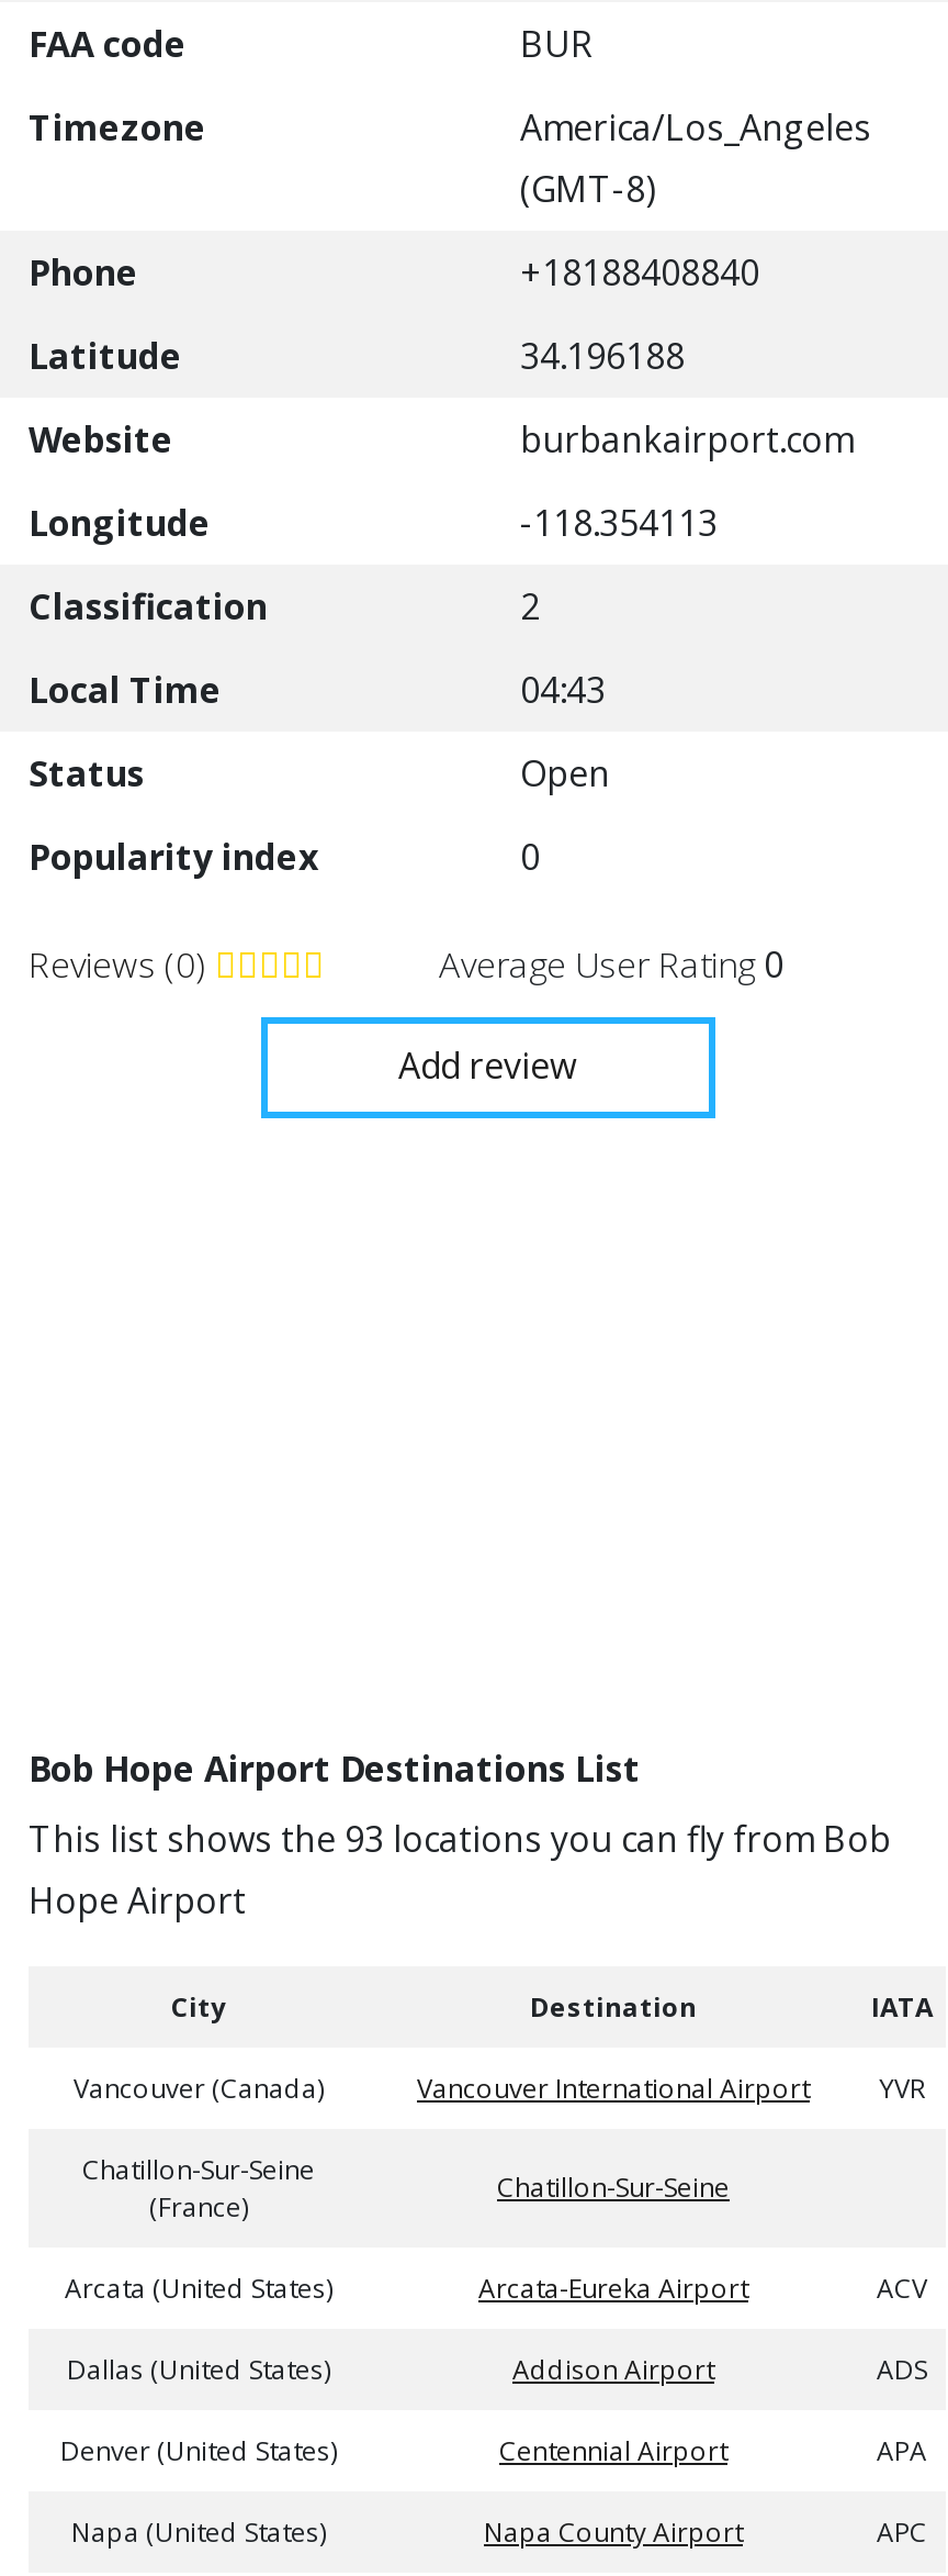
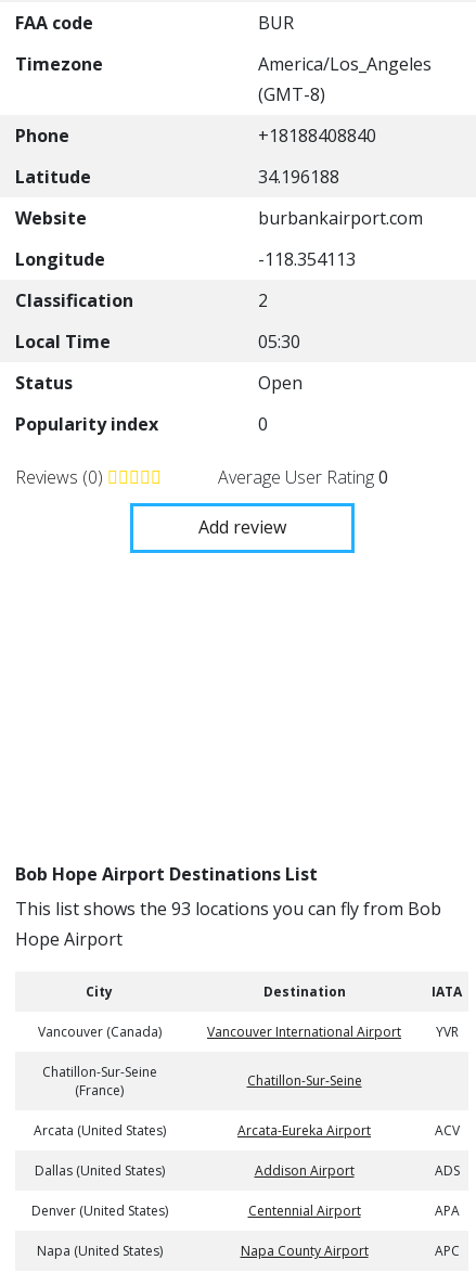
- 04:43
+ 05:30
